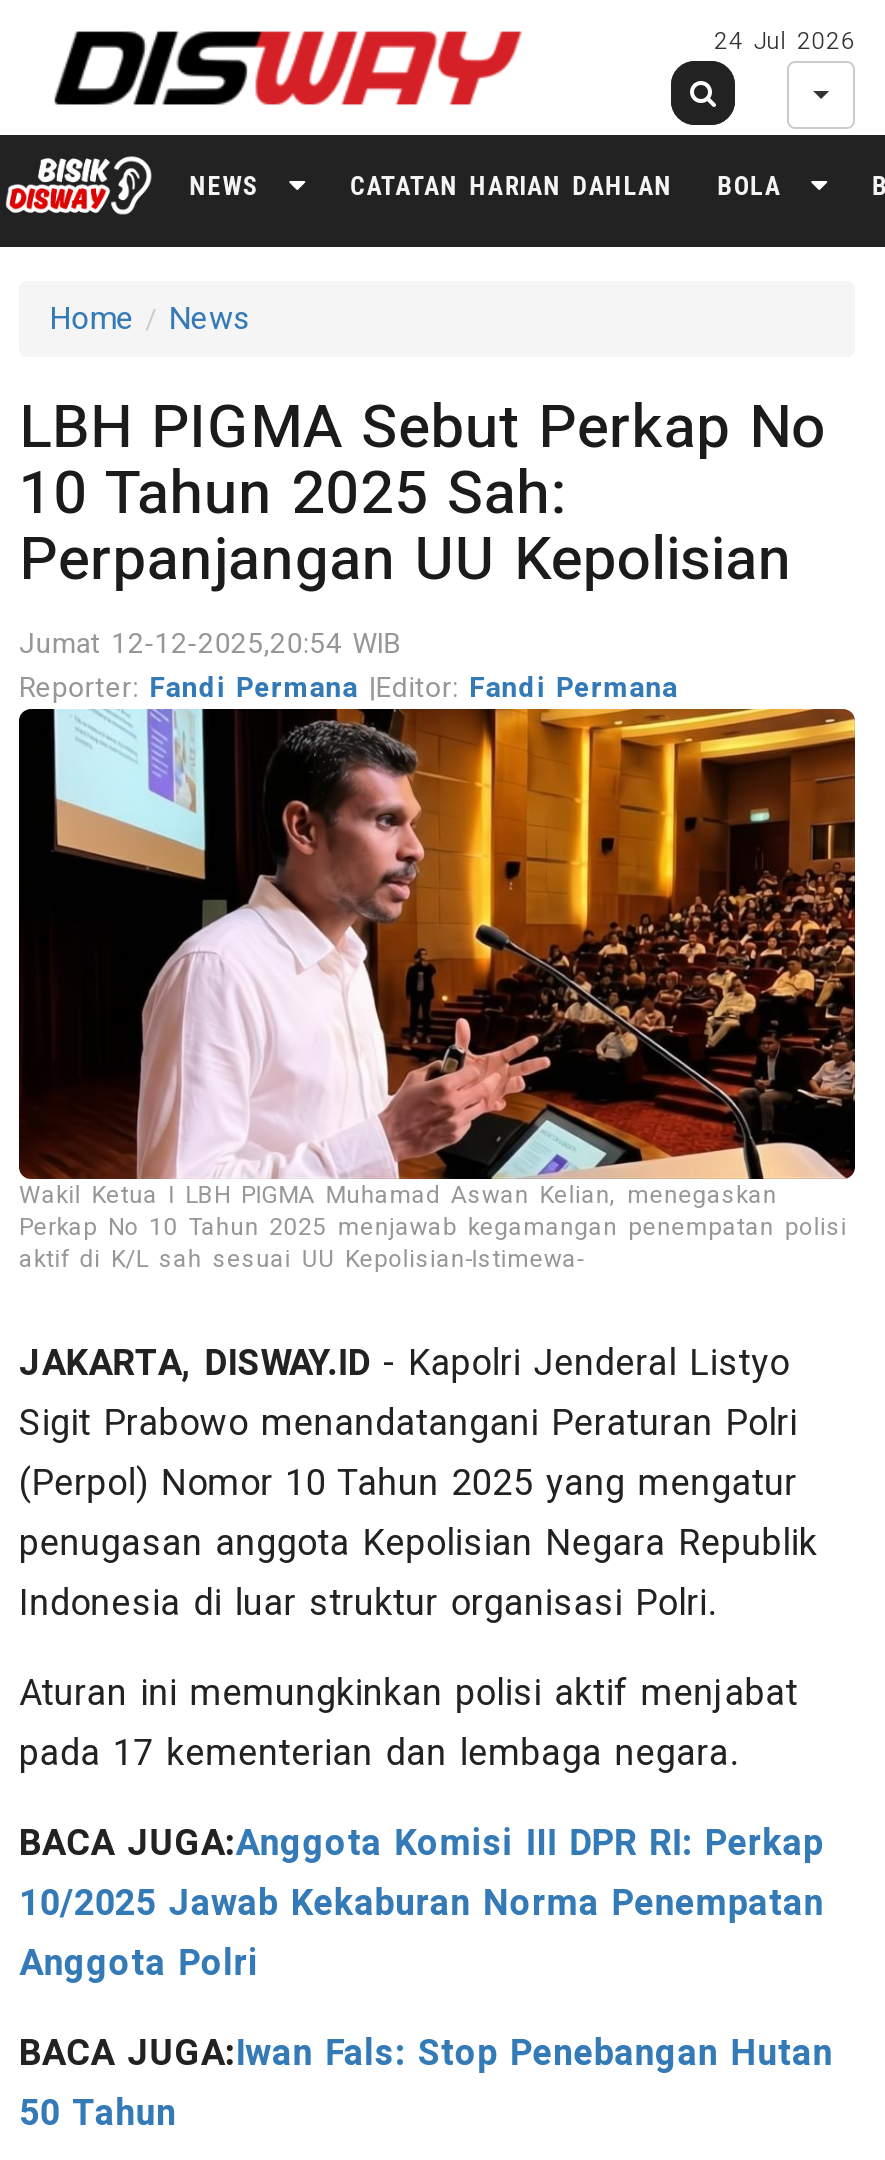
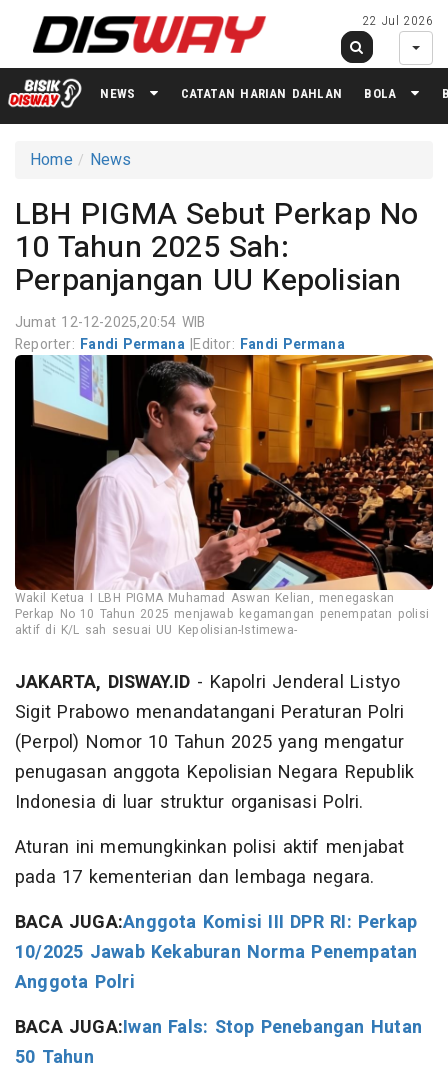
- 24 Jul 2026
+ 22 Jul 2026
